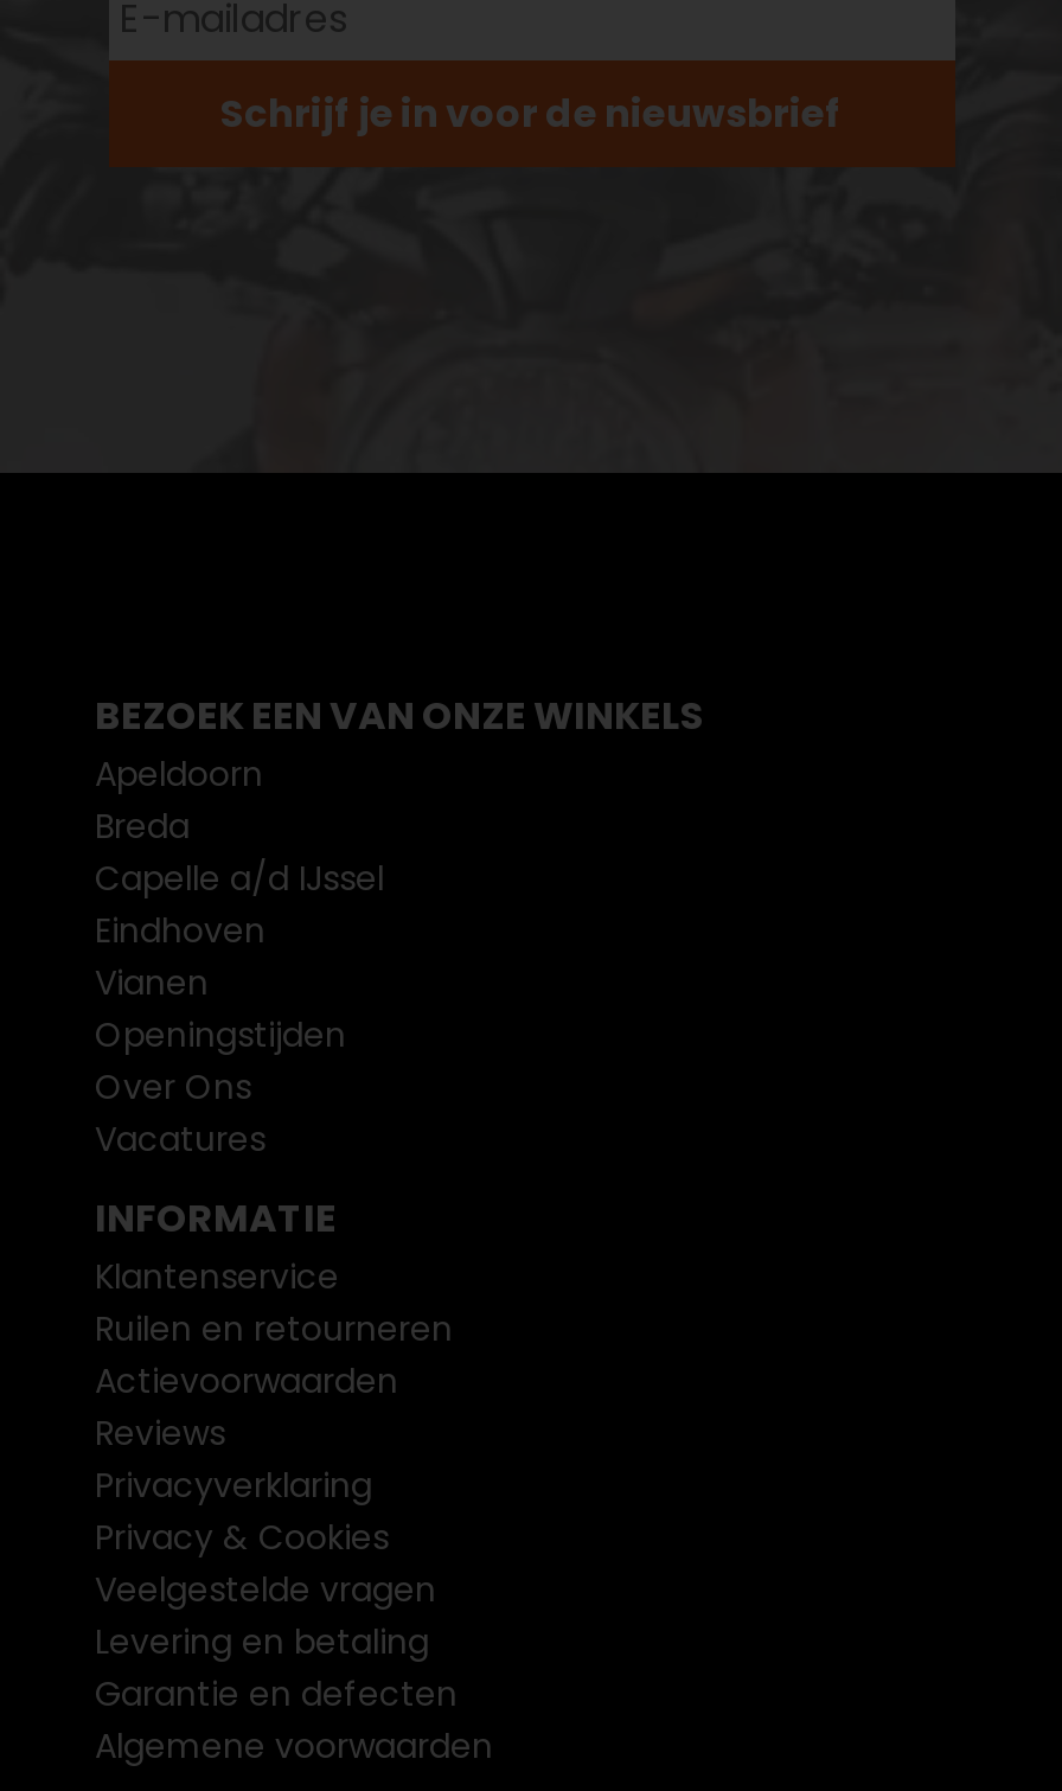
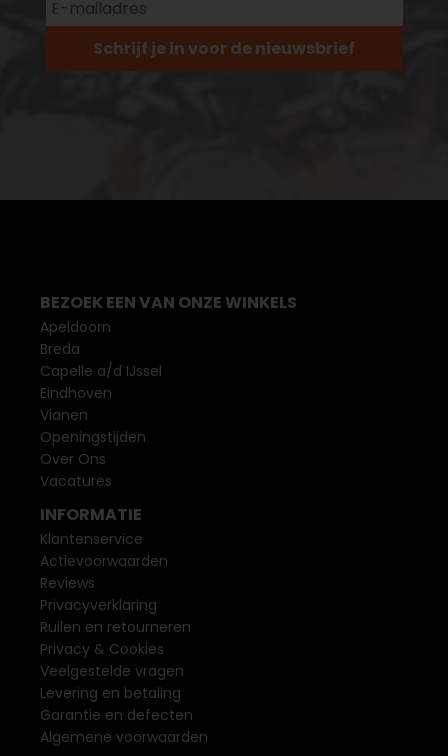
moved down: Ruilen en retourneren

moved up: Actievoorwaarden | Reviews | Privacyverklaring
